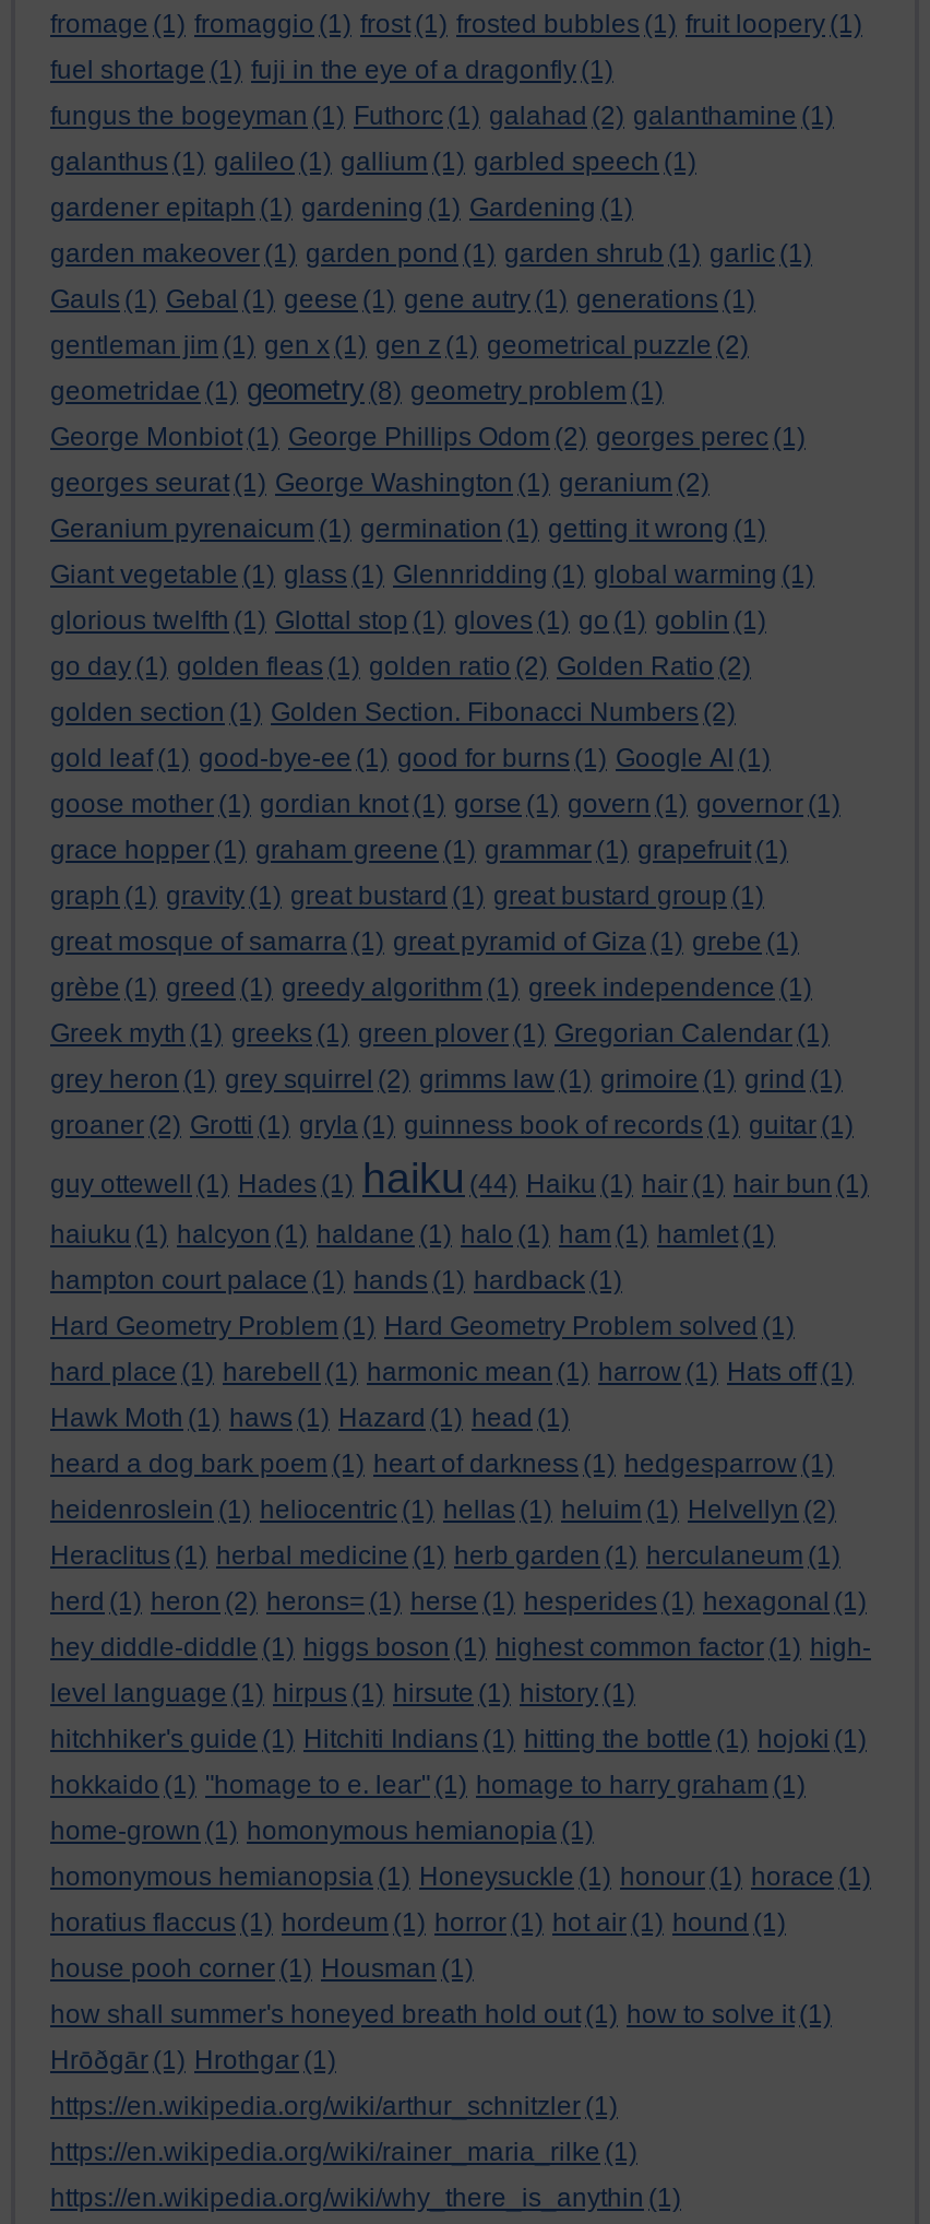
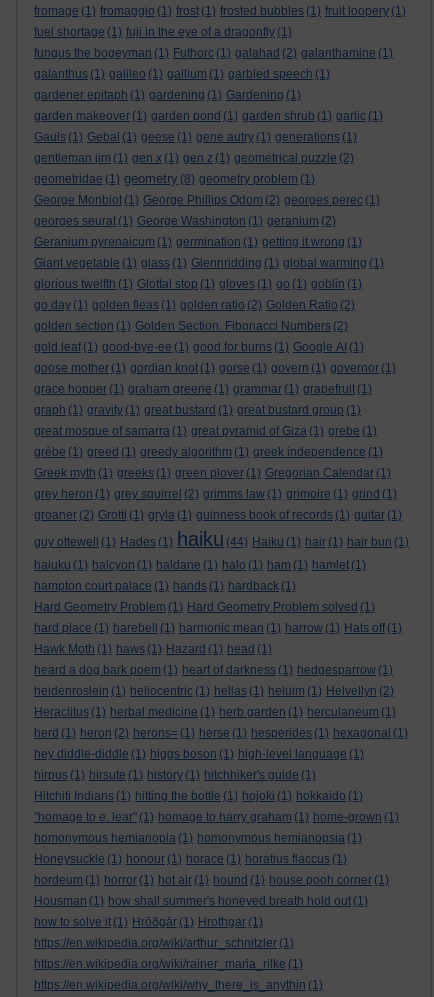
- hey diddle-diddle (1) higgs boson (1) highest common factor (1) high-
- level language (1) hirpus (1) hirsute (1) history (1)
- hitchhiker's guide (1) Hitchiti Indians (1) hitting the bottle (1) hojoki (1)
- hokkaido (1) "homage to e. lear" (1) homage to harry graham (1)
- home-grown (1) homonymous hemianopia (1)
- homonymous hemianopsia (1) Honeysuckle (1) honour (1) horace (1)
- horatius flaccus (1) hordeum (1) horror (1) hot air (1) hound (1)
- house pooh corner (1) Housman (1)
- how shall summer's honeyed breath hold out (1) how to solve it (1)
- Hrōðgār (1) Hrothgar (1)
+ hey diddle-diddle (1) higgs boson (1) high-level language (1)
+ hirpus (1) hirsute (1) history (1) hitchhiker's guide (1)
+ Hitchiti Indians (1) hitting the bottle (1) hojoki (1) hokkaido (1)
+ "homage to e. lear" (1) homage to harry graham (1) home-grown (1)
+ homonymous hemianopia (1) homonymous hemianopsia (1)
+ Honeysuckle (1) honour (1) horace (1) horatius flaccus (1)
+ hordeum (1) horror (1) hot air (1) hound (1) house pooh corner (1)
+ Housman (1) how shall summer's honeyed breath hold out (1)
+ how to solve it (1) Hrōðgār (1) Hrothgar (1)
